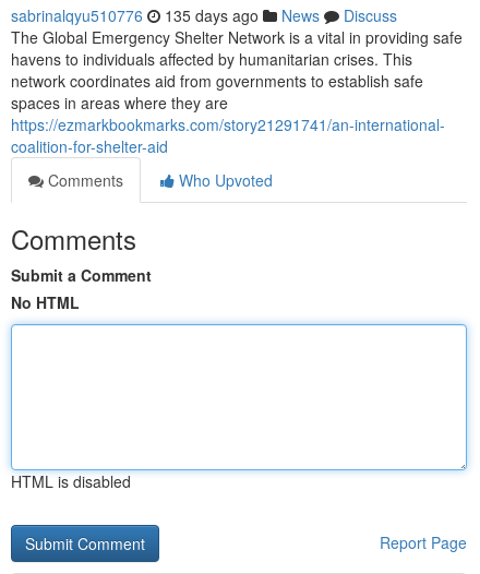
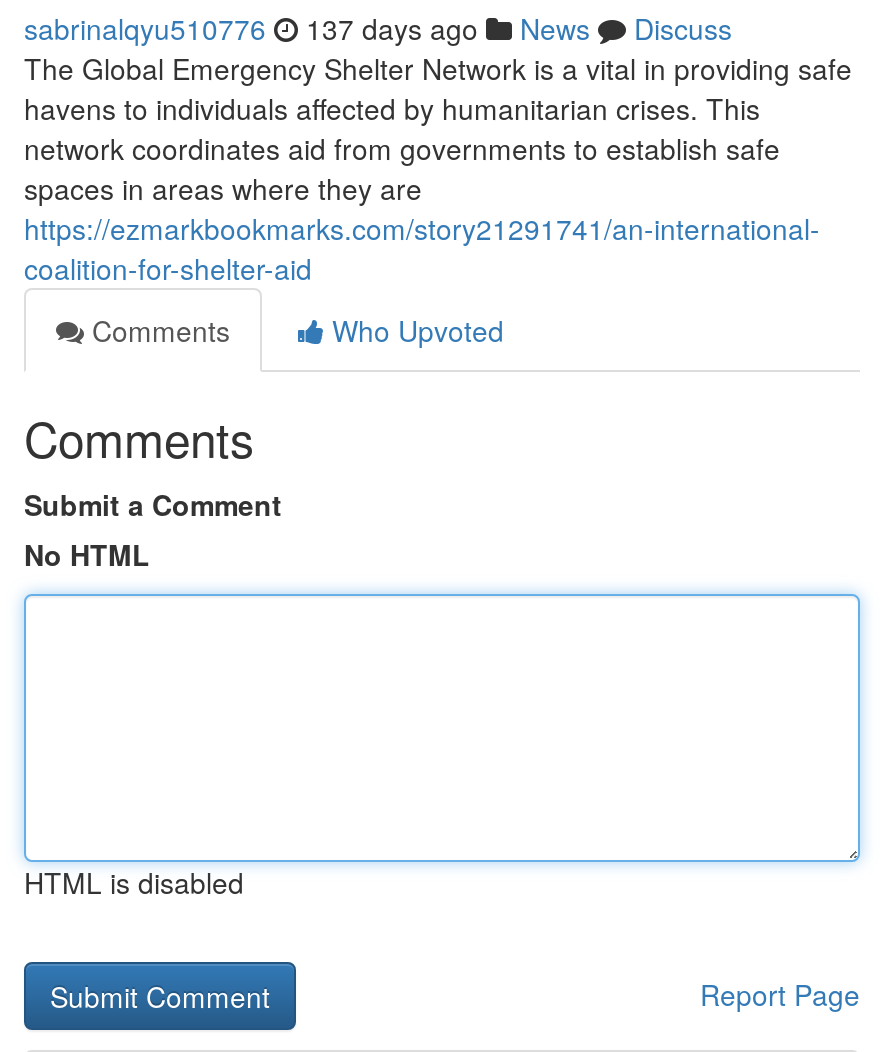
- sabrinalqyu510776 135 days ago News Discuss
+ sabrinalqyu510776 137 days ago News Discuss
